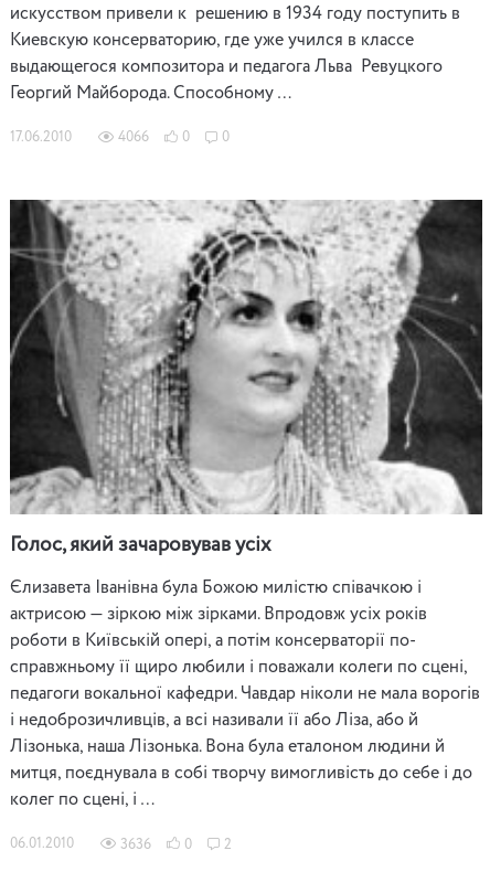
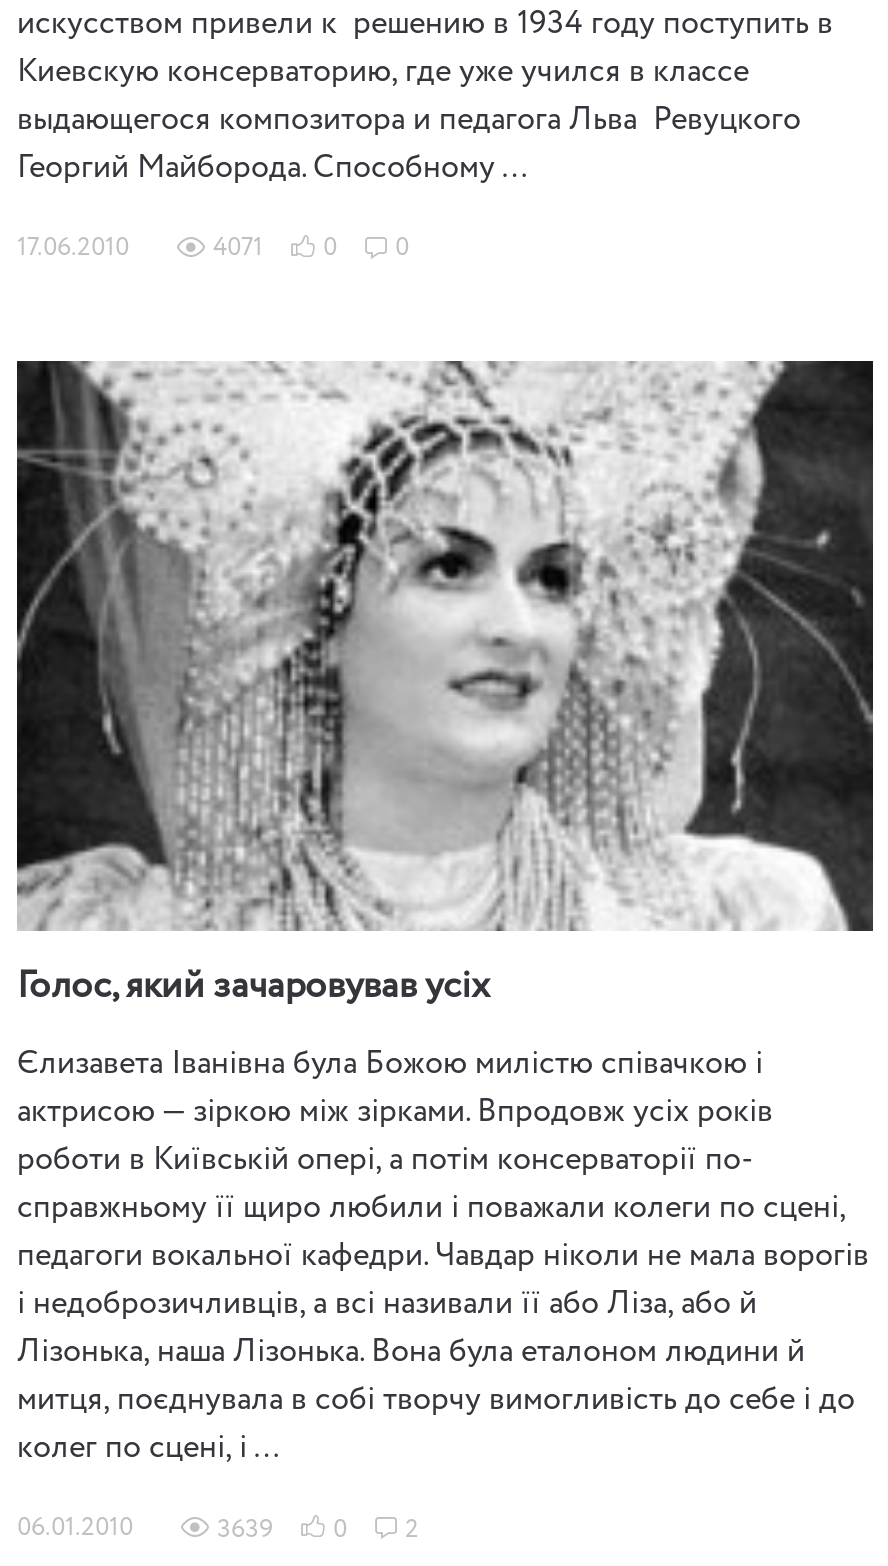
- 4066
+ 4071

- 3636
+ 3639
